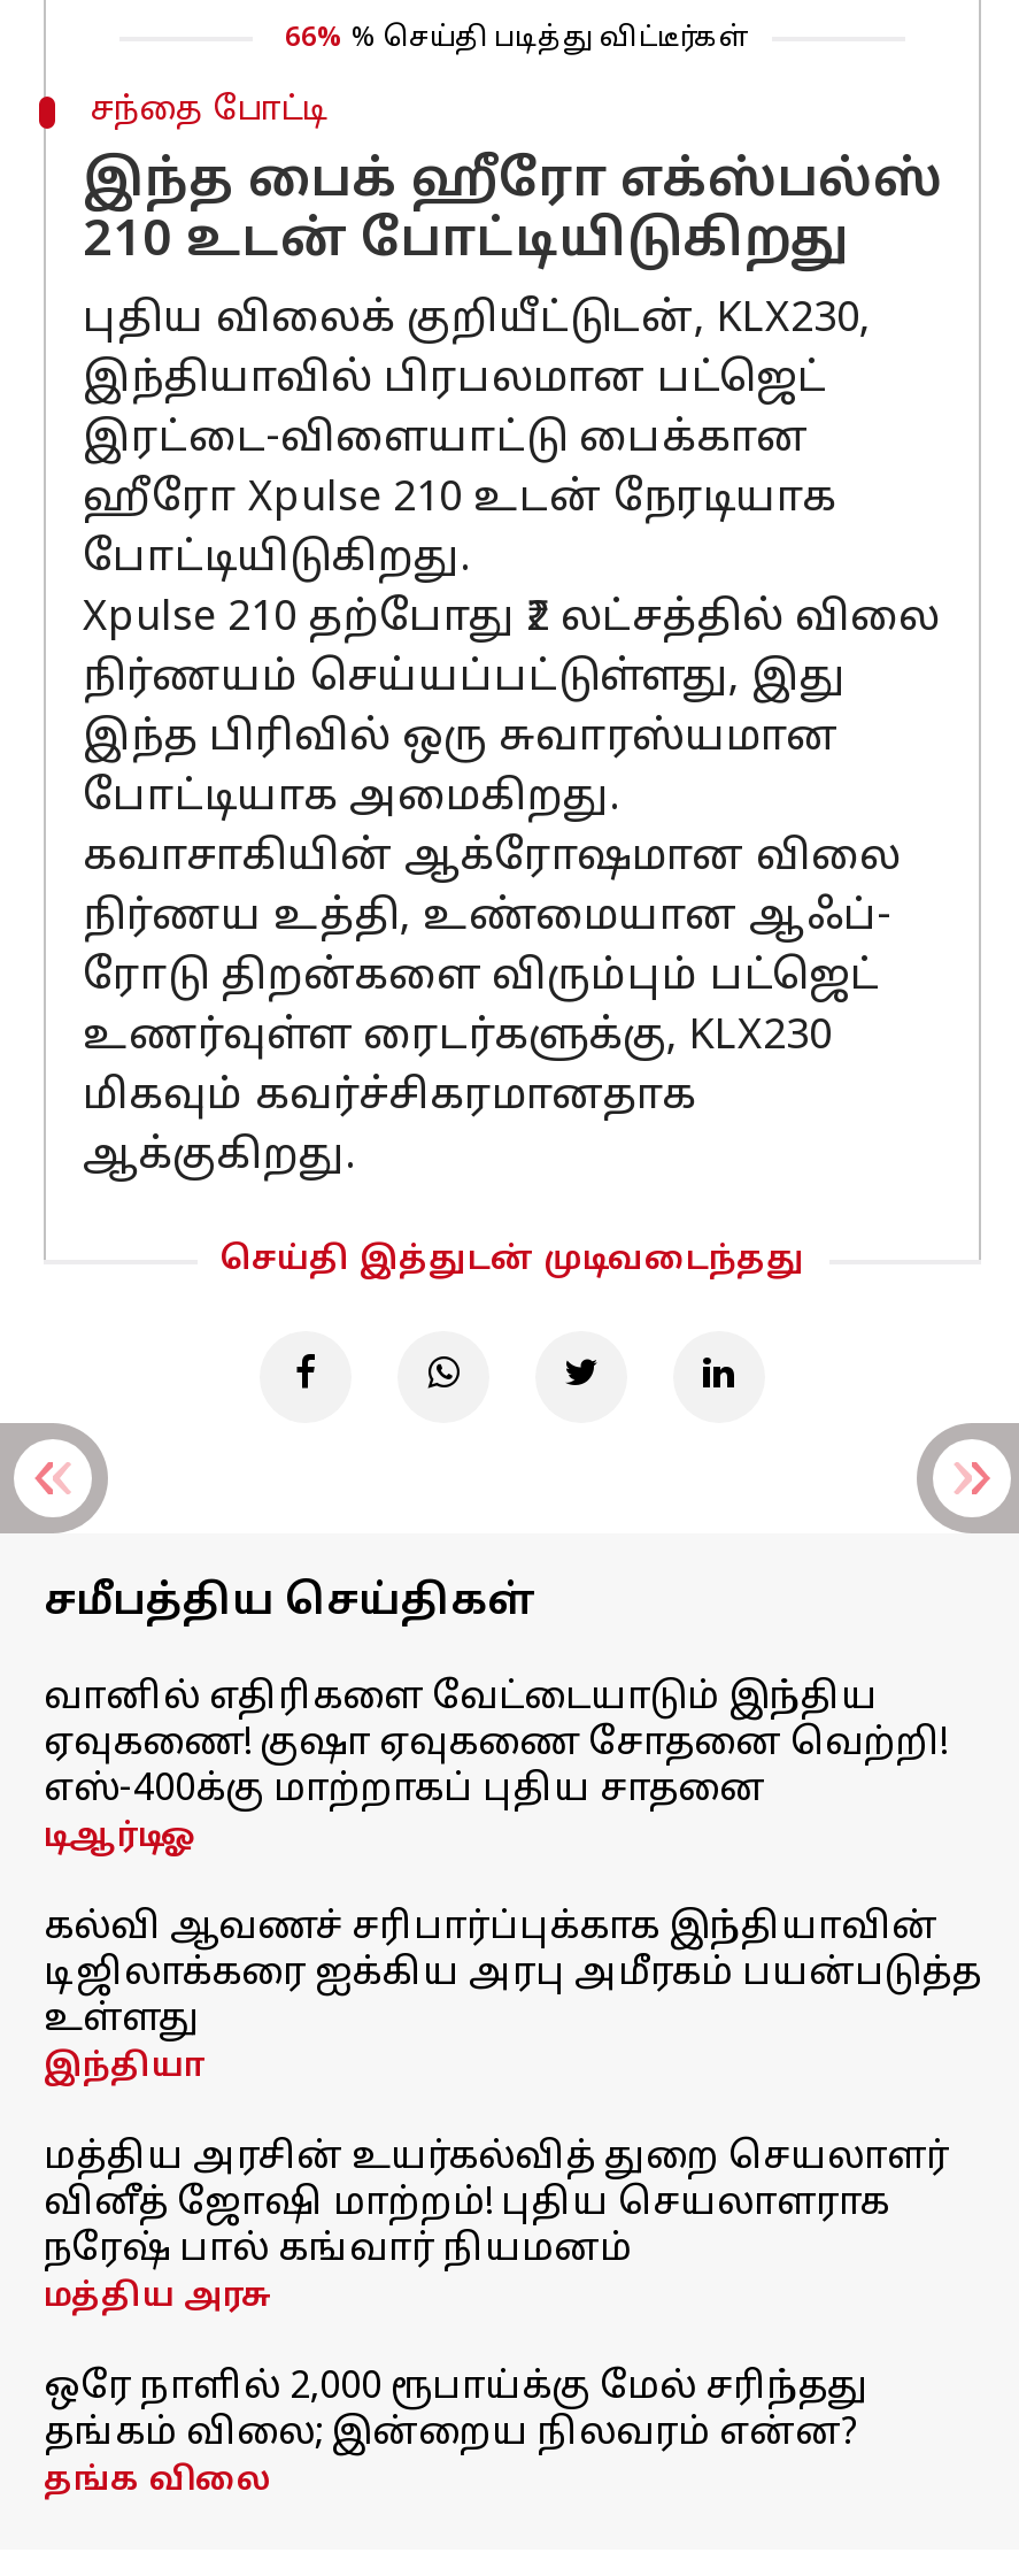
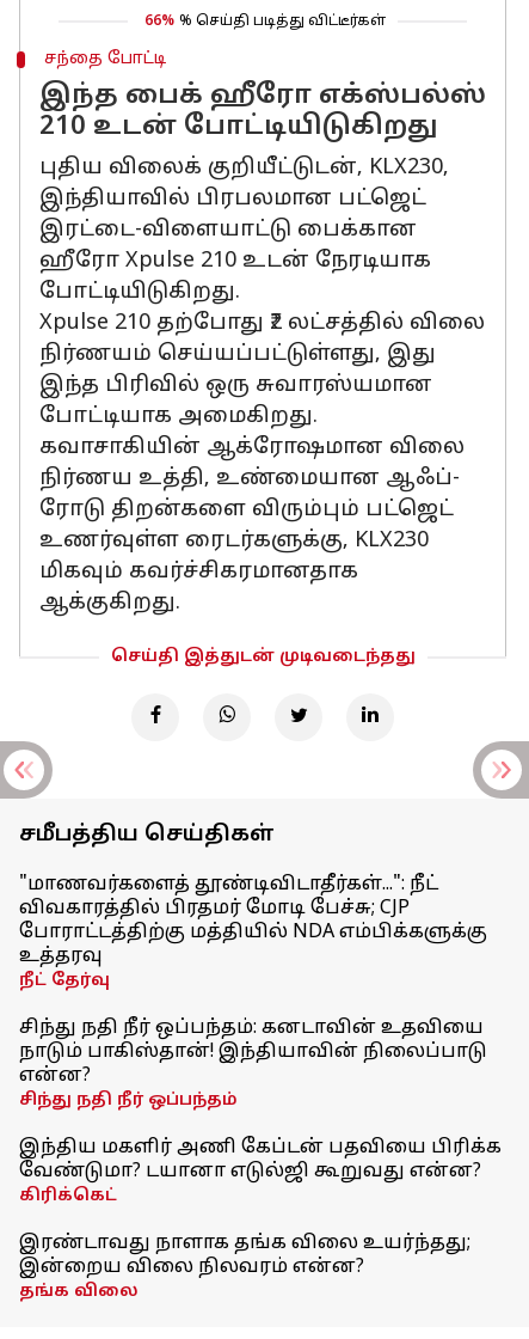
- வானில் எதிரிகளை வேட்டையாடும் இந்திய
- ஏவுகணை! குஷா ஏவுகணை சோதனை வெற்றி!
- எஸ்-400க்கு மாற்றாகப் புதிய சாதனை
- டிஆர்டிஓ
+ "மாணவர்களைத் தூண்டிவிடாதீர்கள்...": நீட்
+ விவகாரத்தில் பிரதமர் மோடி பேச்சு; CJP
+ போராட்டத்திற்கு மத்தியில் NDA எம்பிக்களுக்கு
+ உத்தரவு
+ நீட் தேர்வு

- கல்வி ஆவணச் சரிபார்ப்புக்காக இந்தியாவின்
- டிஜிலாக்கரை ஐக்கிய அரபு அமீரகம் பயன்படுத்த
- உள்ளது
- இந்தியா
+ சிந்து நதி நீர் ஒப்பந்தம்: கனடாவின் உதவியை
+ நாடும் பாகிஸ்தான்! இந்தியாவின் நிலைப்பாடு
+ என்ன?
+ சிந்து நதி நீர் ஒப்பந்தம்

- மத்திய அரசின் உயர்கல்வித் துறை செயலாளர்
- வினீத் ஜோஷி மாற்றம்! புதிய செயலாளராக
- நரேஷ் பால் கங்வார் நியமனம்
- மத்திய அரசு
+ இந்திய மகளிர் அணி கேப்டன் பதவியை பிரிக்க
+ வேண்டுமா? டயானா எடுல்ஜி கூறுவது என்ன?
+ கிரிக்கெட்

- ஒரே நாளில் 2,000 ரூபாய்க்கு மேல் சரிந்தது
- தங்கம் விலை; இன்றைய நிலவரம் என்ன?
+ இரண்டாவது நாளாக தங்க விலை உயர்ந்தது;
+ இன்றைய விலை நிலவரம் என்ன?
